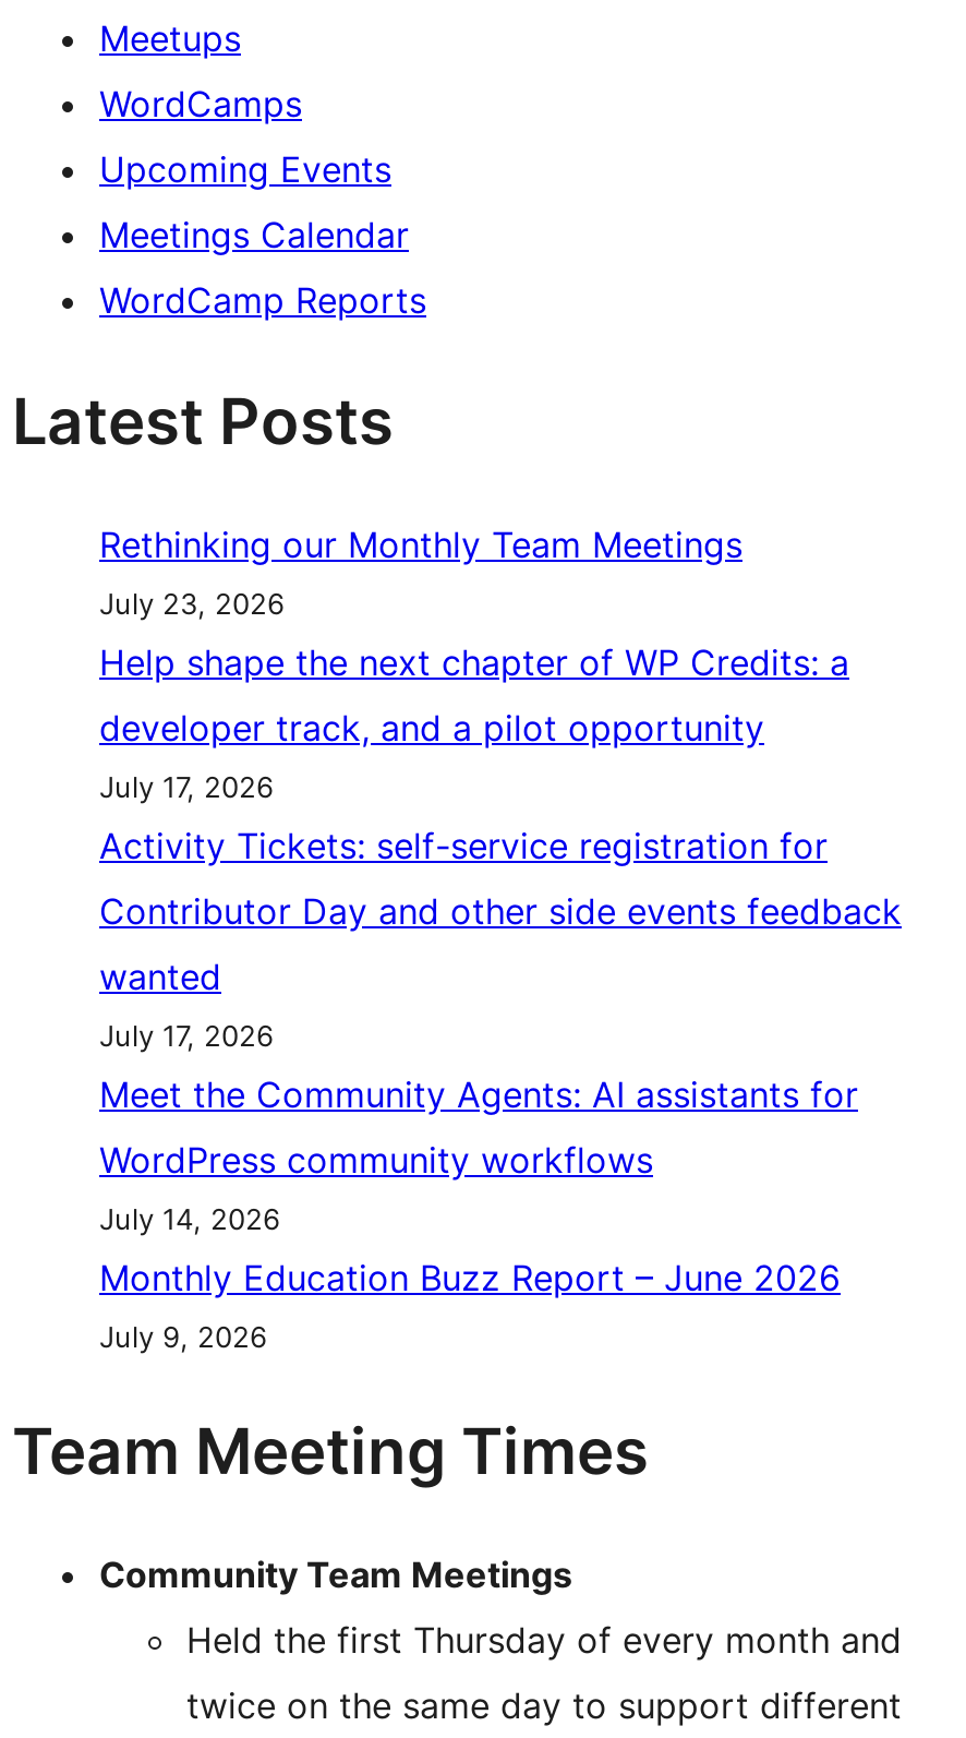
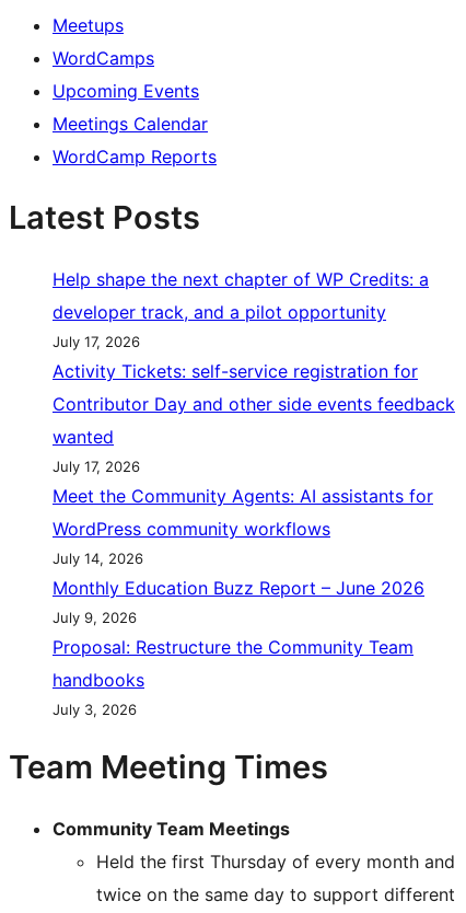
- Rethinking our Monthly Team Meetings
- July 23, 2026

moved up: Help shape the next chapter of WP Credits: a | developer track, and a pilot opportunity | July 17, 2026 | ... | Monthly Education Buzz Report – June 2026 | July 9, 2026

+ Proposal: Restructure the Community Team
+ handbooks
+ July 3, 2026
